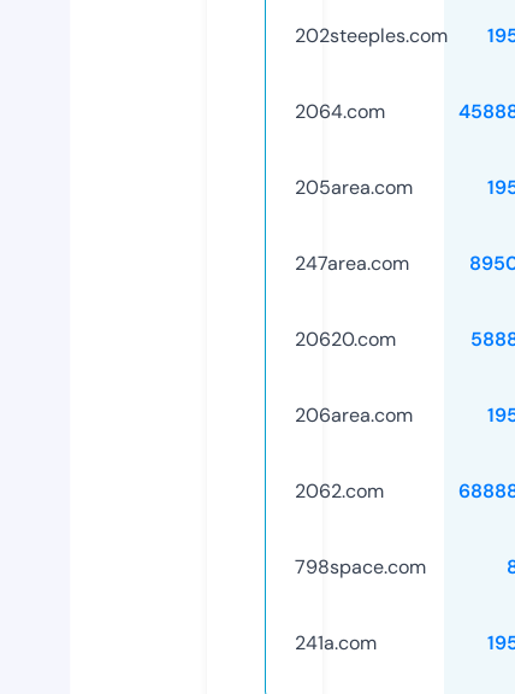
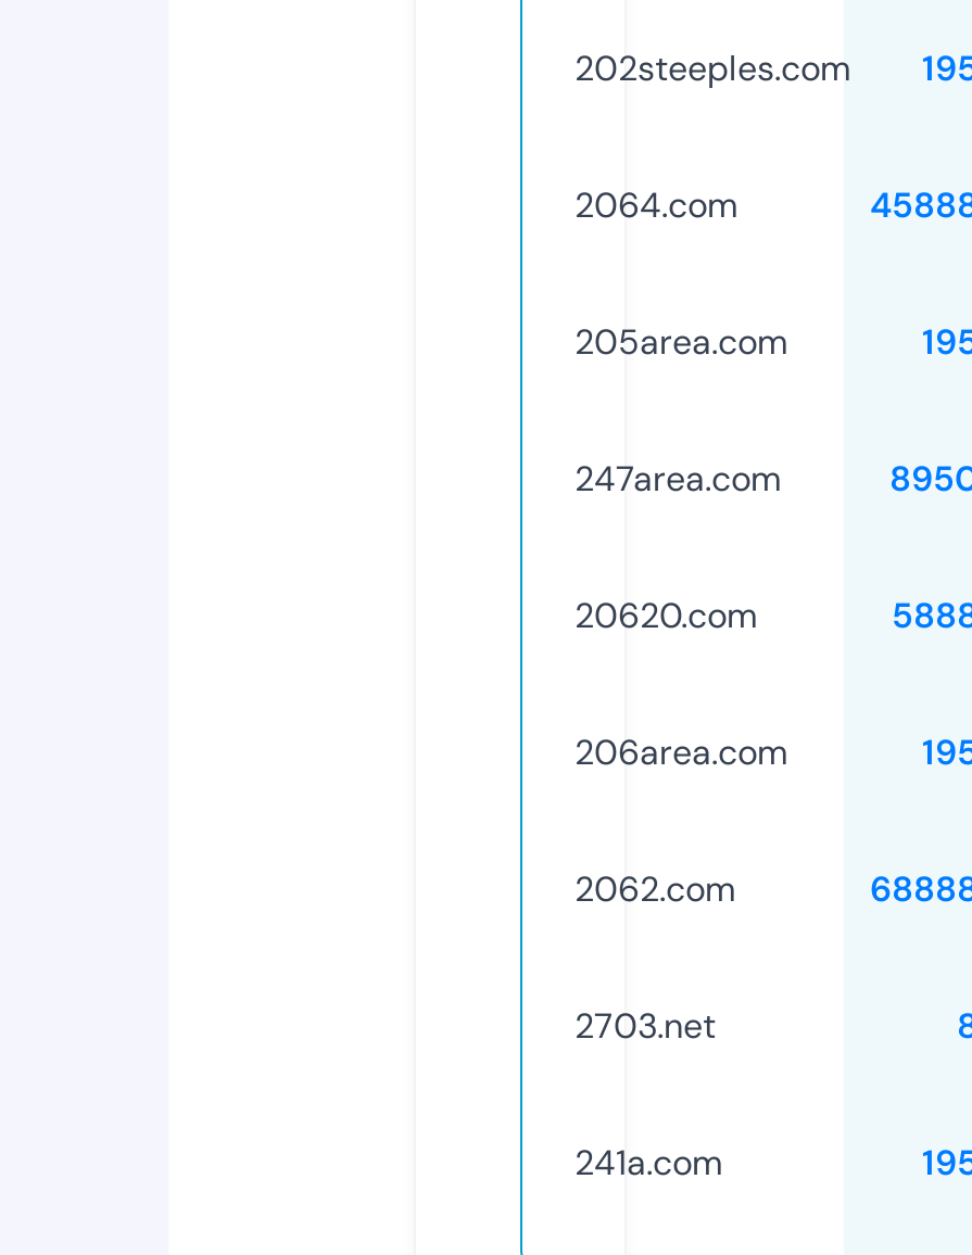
- 798space.com
+ 2703.net
